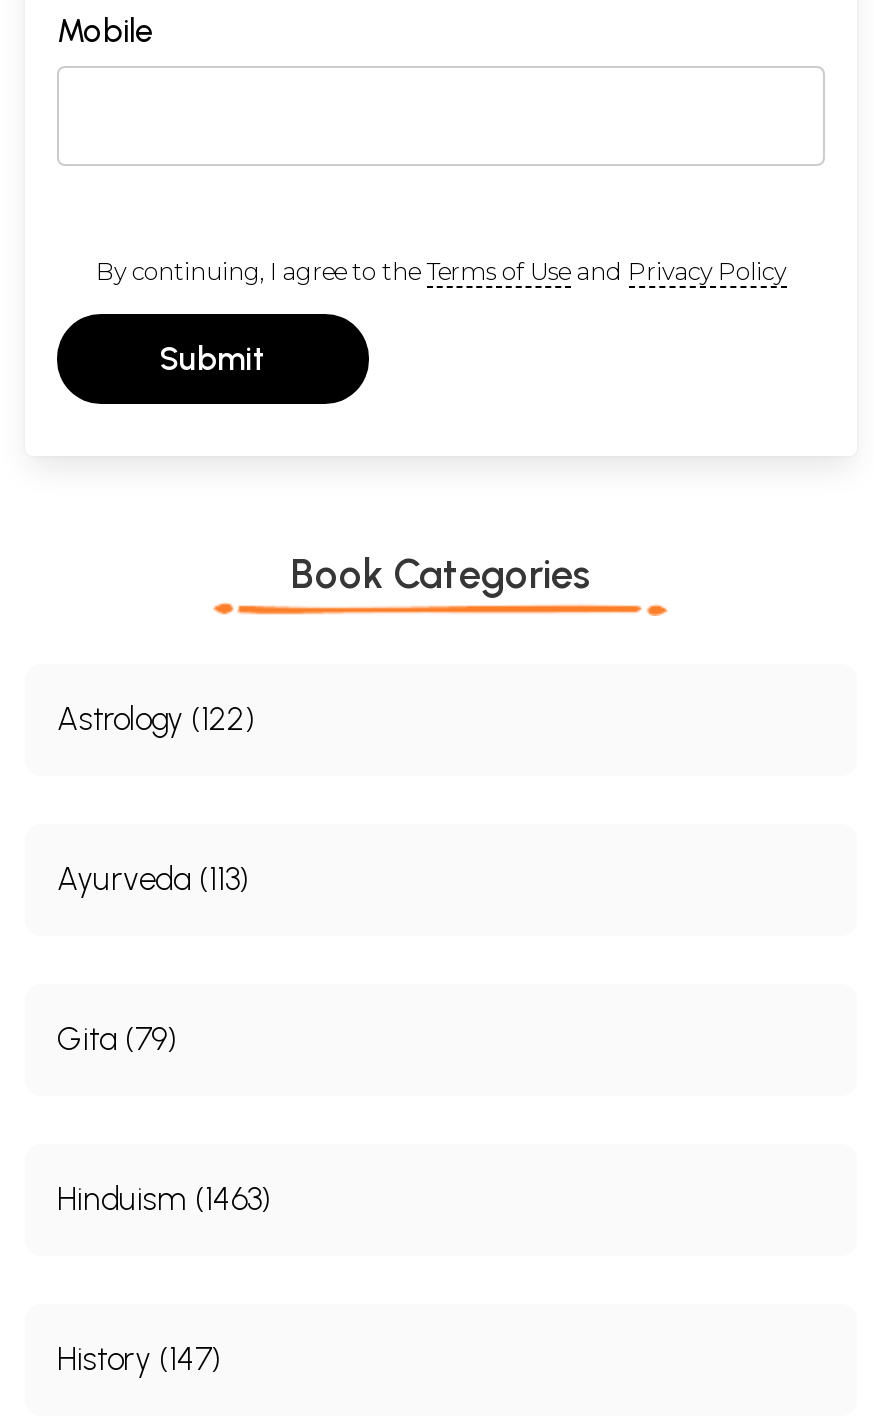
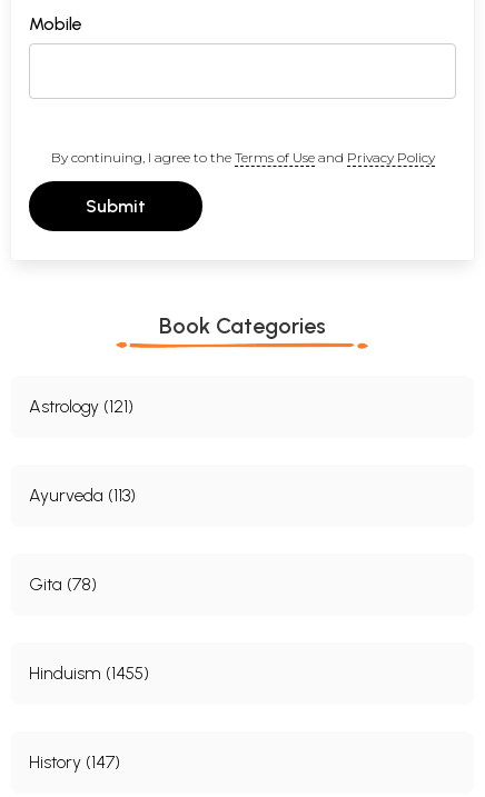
- Astrology (122)
+ Astrology (121)

- Gita (79)
+ Gita (78)

- Hinduism (1463)
+ Hinduism (1455)
